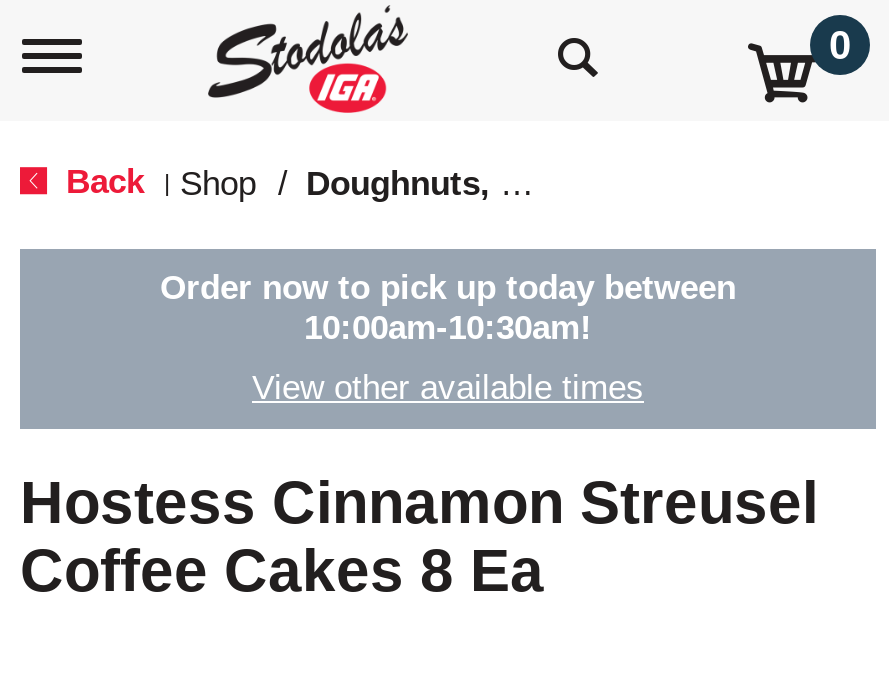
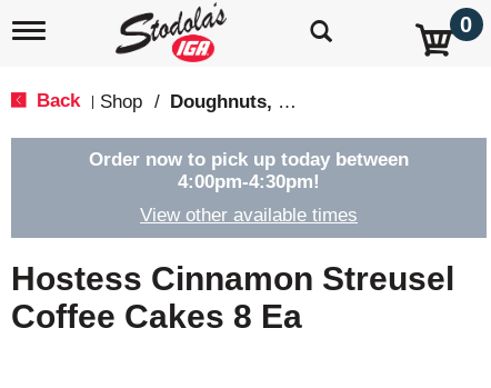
- 10:00am-10:30am!
+ 4:00pm-4:30pm!
